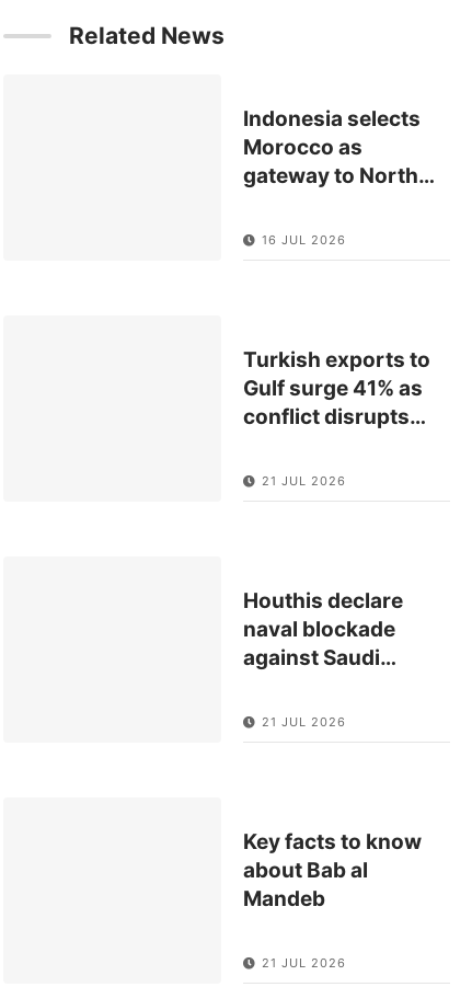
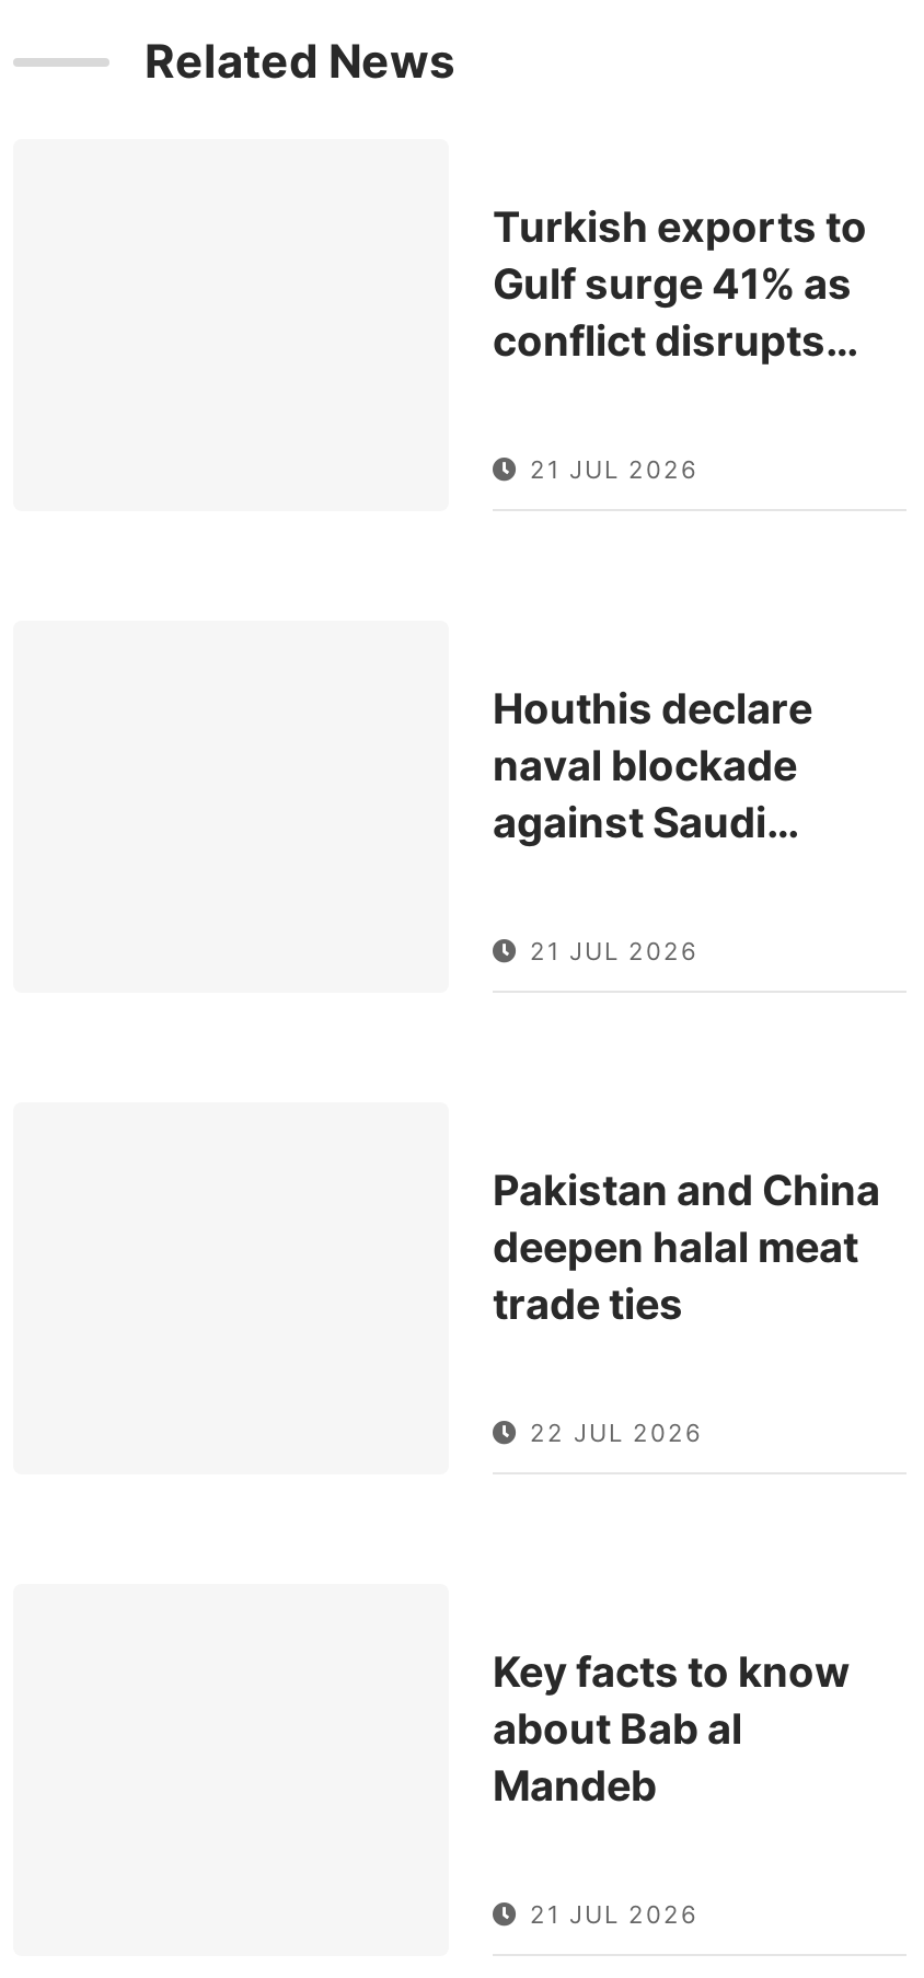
- Indonesia selects
- Morocco as
- gateway to North…
- 16 JUL 2026

moved up: Turkish exports to | Gulf surge 41% as | conflict disrupts… | 21 JUL 2026 | Houthis declare | naval blockade | against Saudi… | 21 JUL 2026

+ Pakistan and China
+ deepen halal meat
+ trade ties
+ 22 JUL 2026
